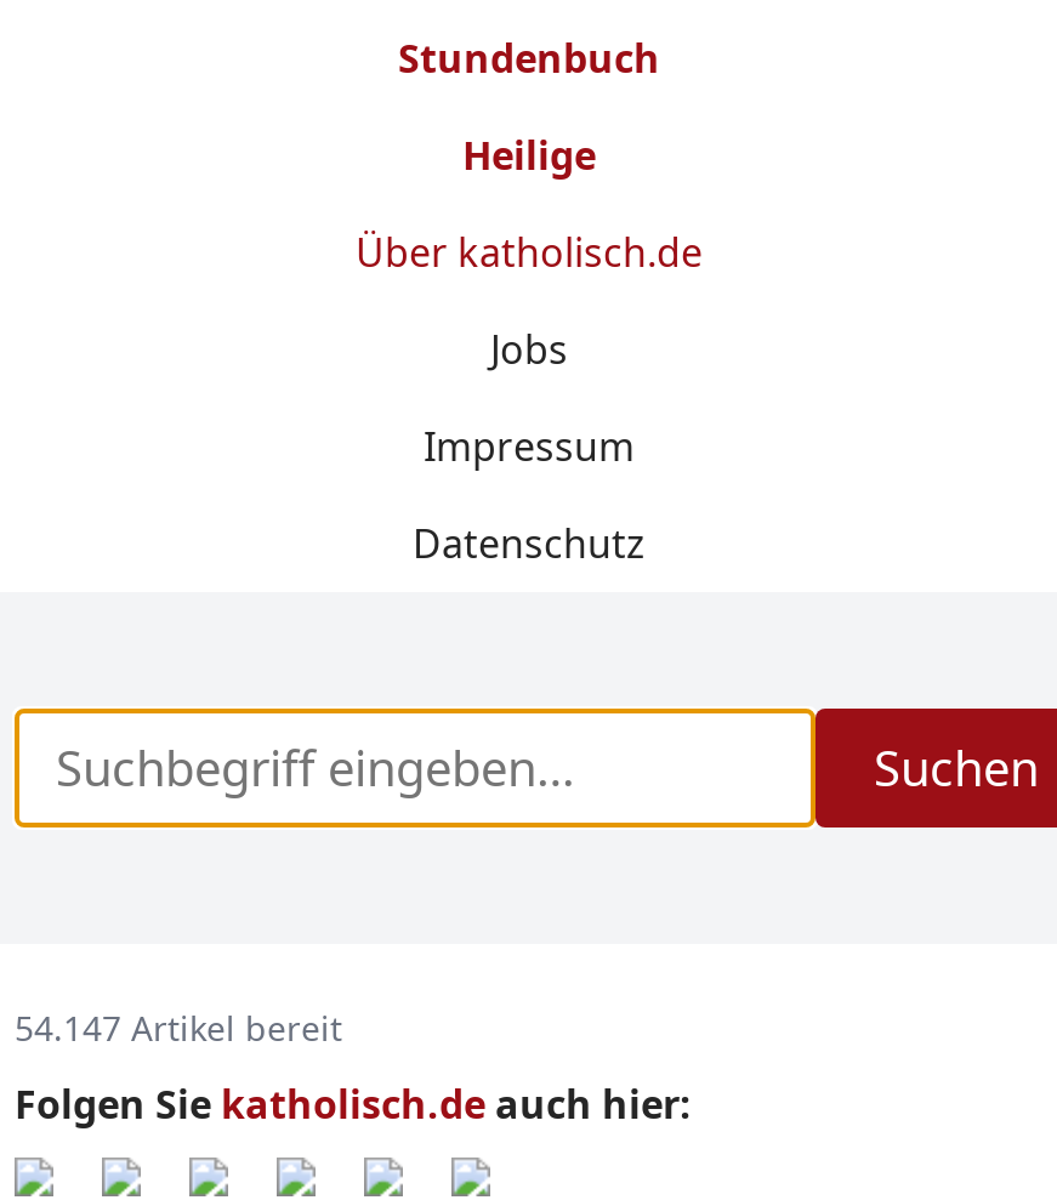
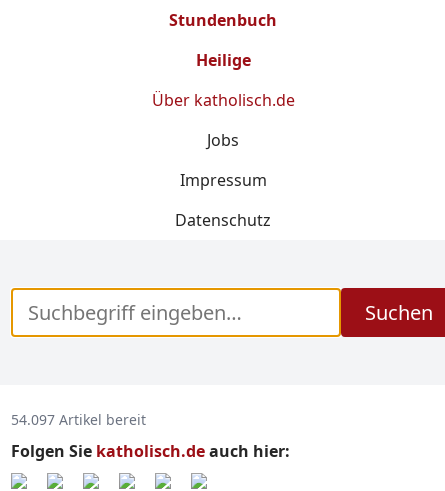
- 54.147 Artikel bereit
+ 54.097 Artikel bereit
